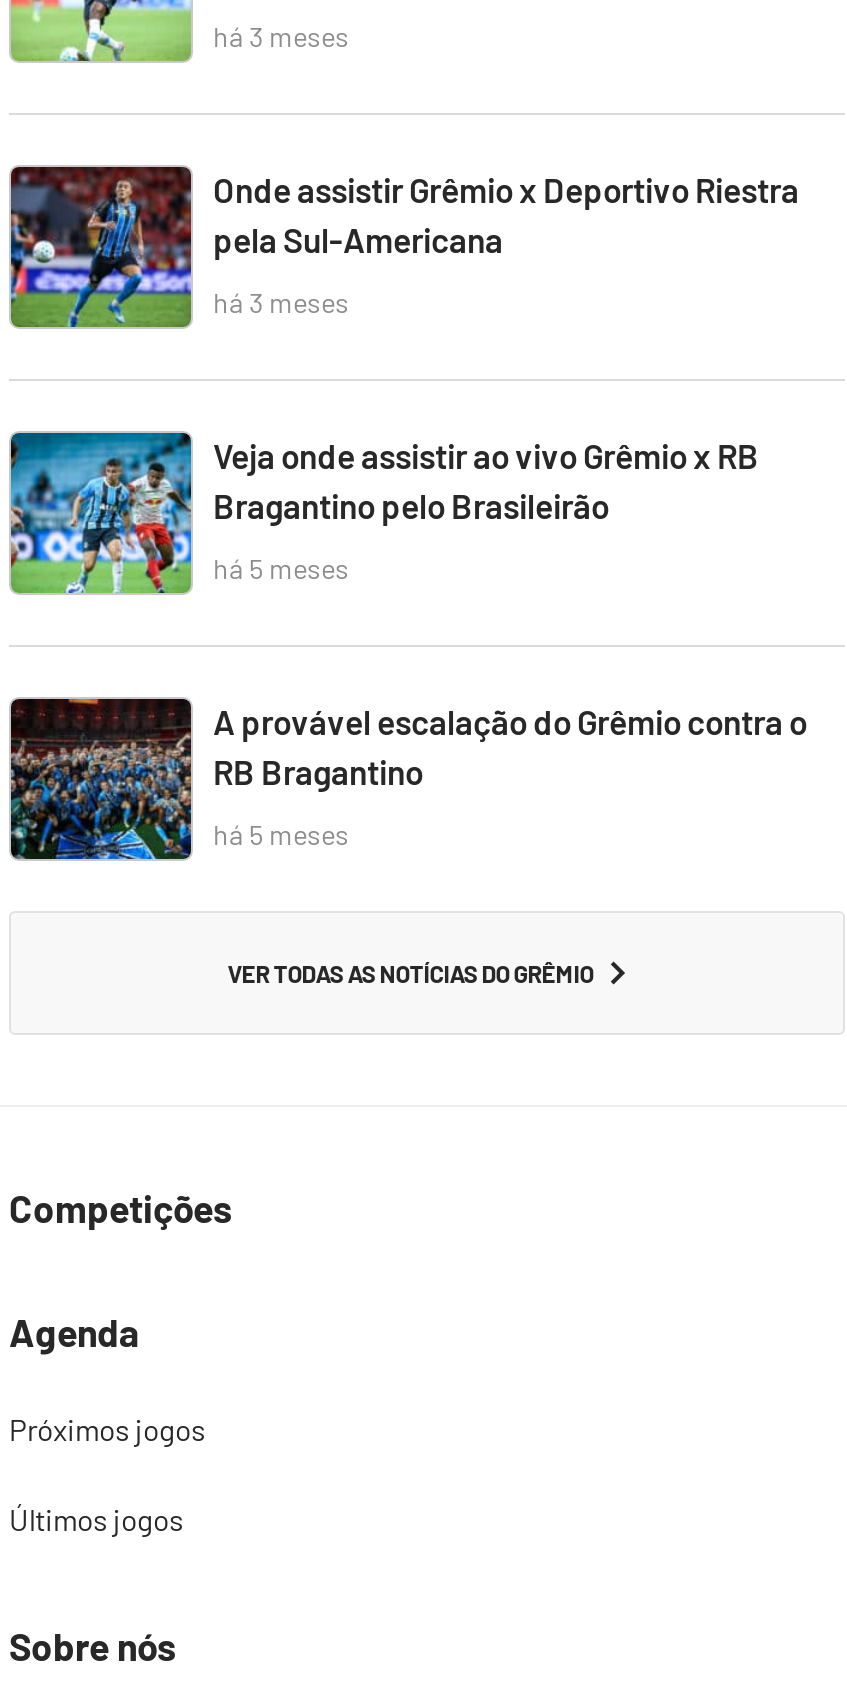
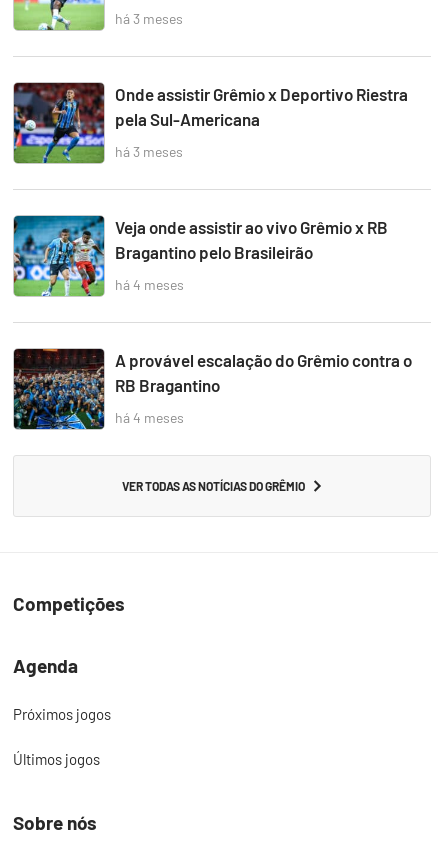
- há 5 meses
+ há 4 meses

- há 5 meses
+ há 4 meses
